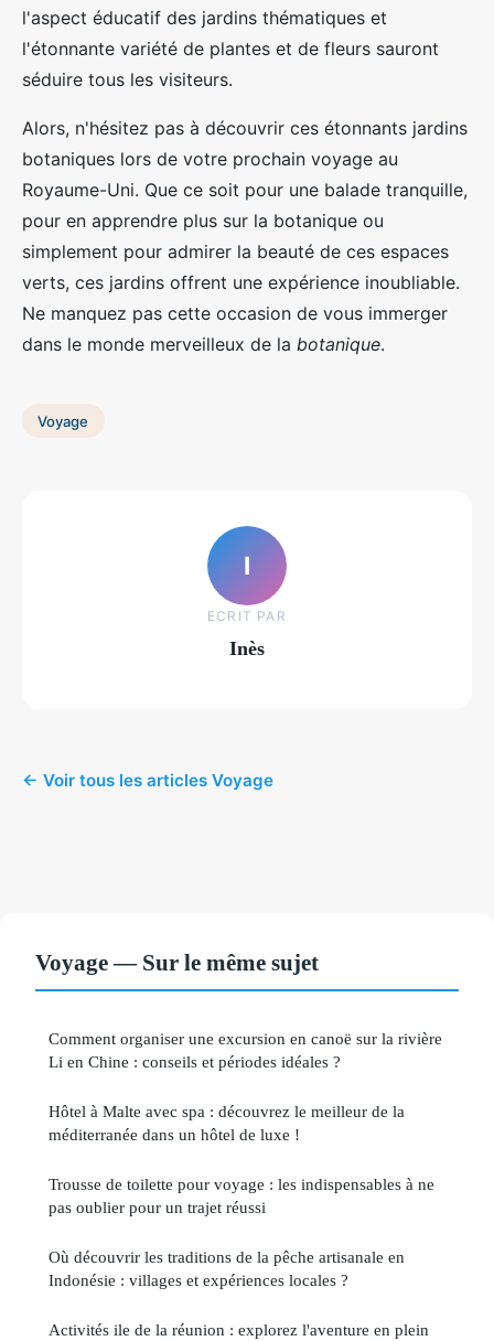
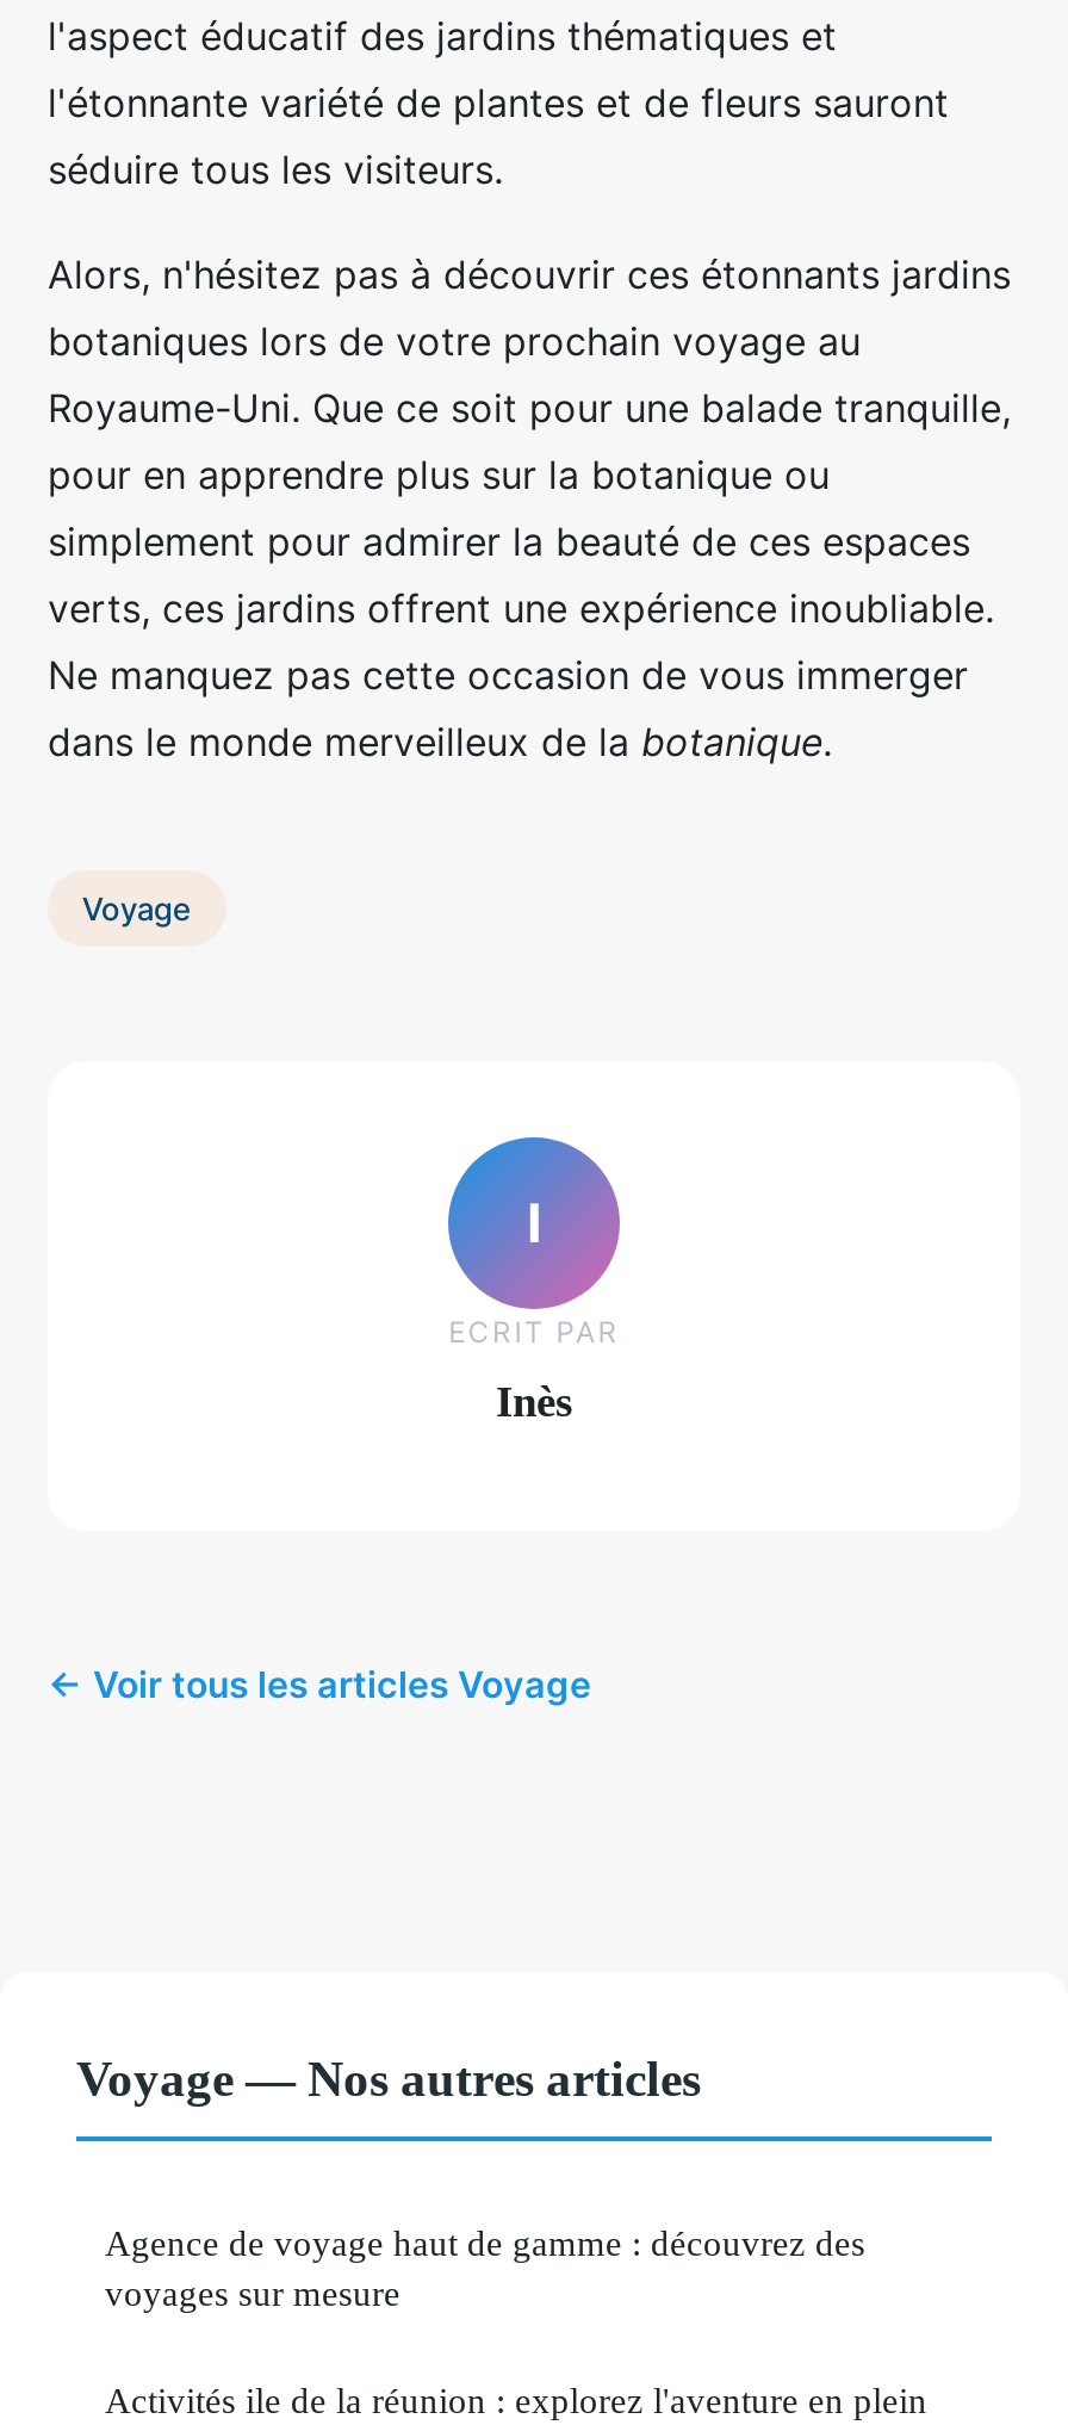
- Voyage — Sur le même sujet
- Comment organiser une excursion en canoë sur la rivière
- Li en Chine : conseils et périodes idéales ?
- Hôtel à Malte avec spa : découvrez le meilleur de la
- méditerranée dans un hôtel de luxe !
- Trousse de toilette pour voyage : les indispensables à ne
- pas oublier pour un trajet réussi
- Où découvrir les traditions de la pêche artisanale en
- Indonésie : villages et expériences locales ?
+ Voyage — Nos autres articles
+ Agence de voyage haut de gamme : découvrez des
+ voyages sur mesure
